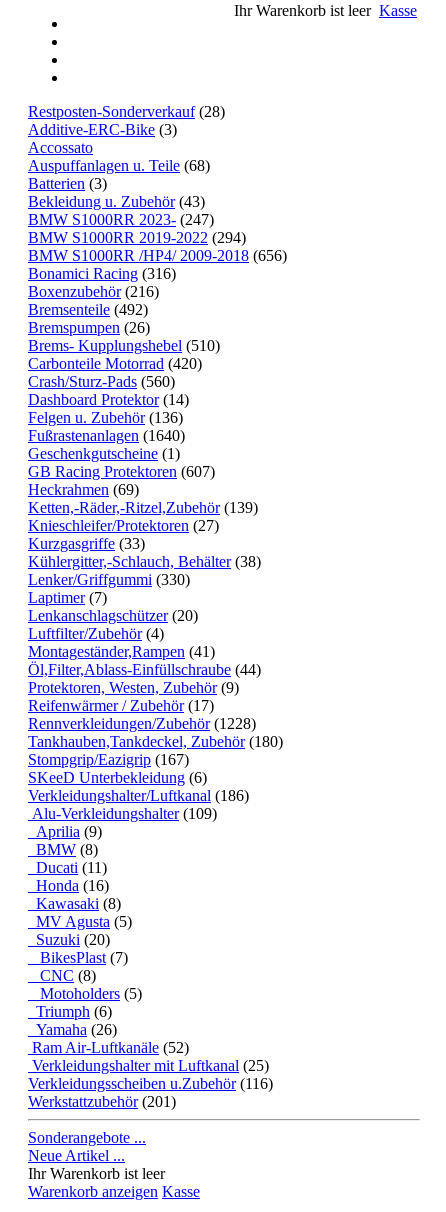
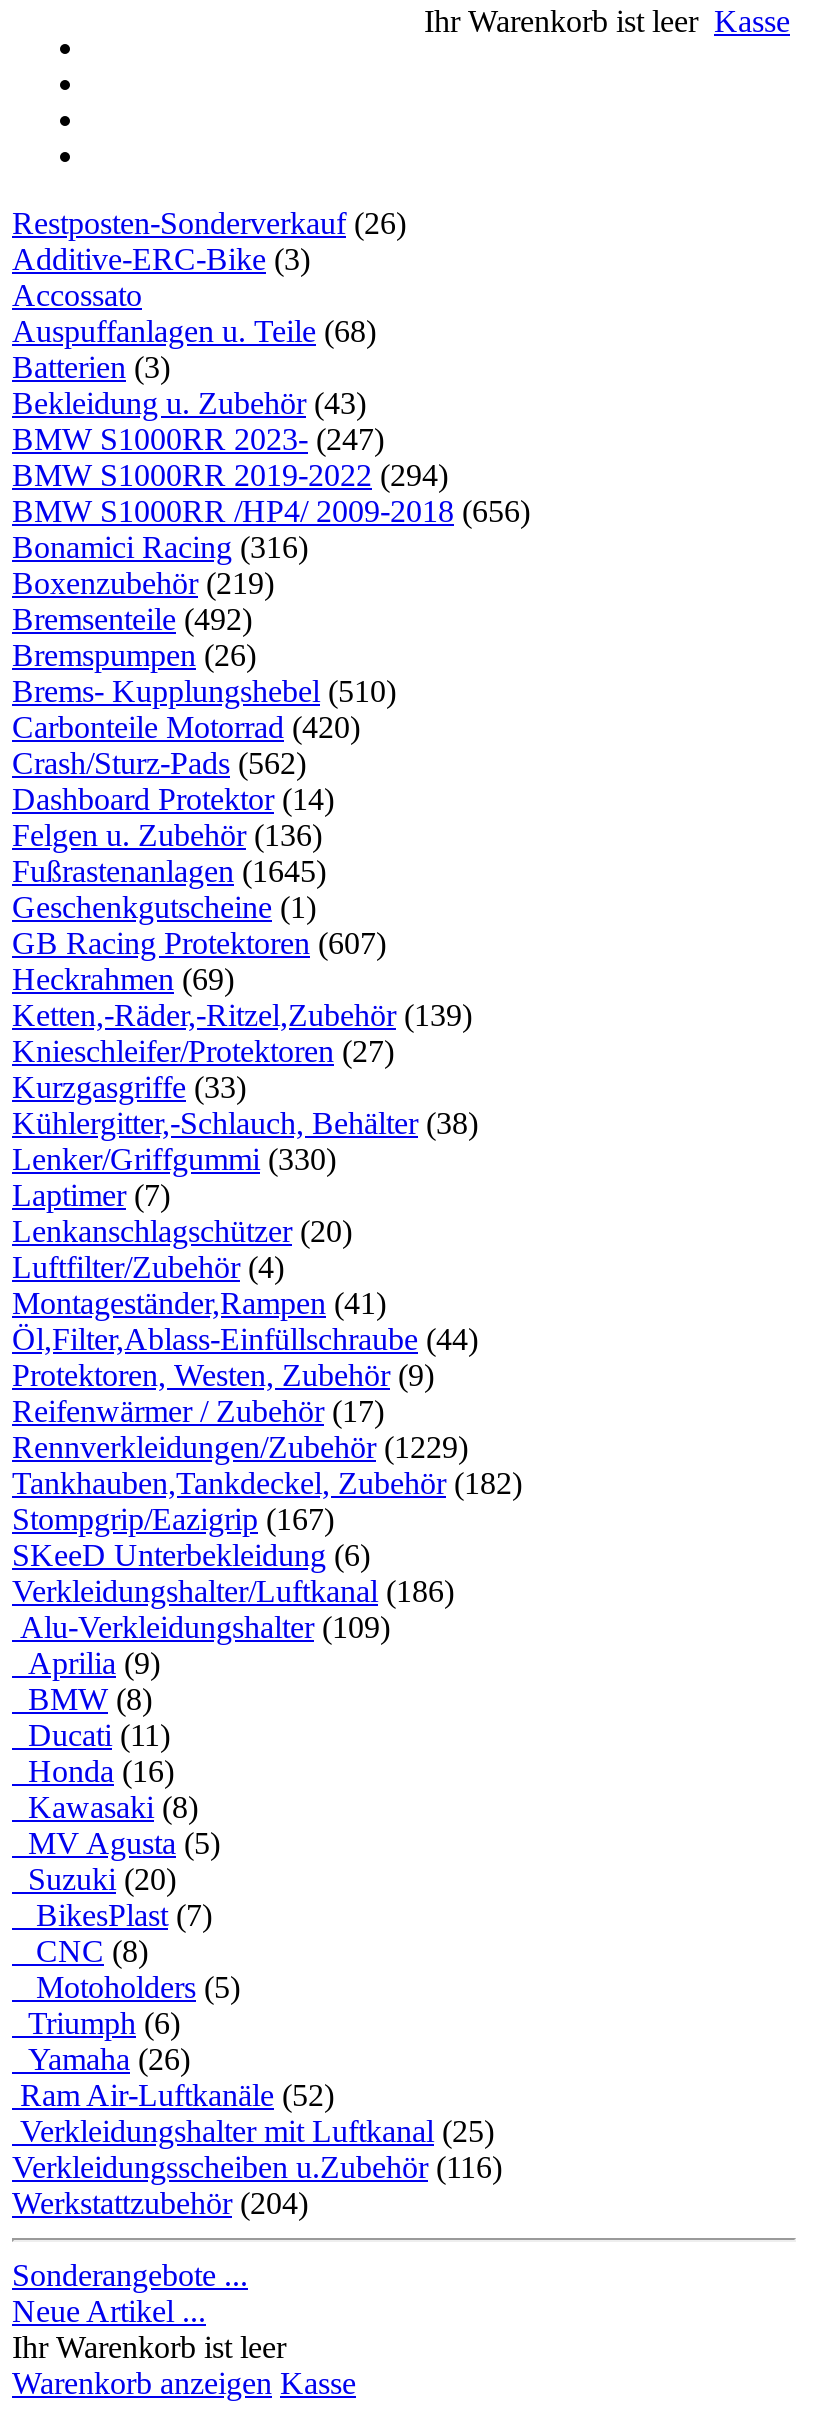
- Restposten-Sonderverkauf (28)
+ Restposten-Sonderverkauf (26)

- Boxenzubehör (216)
+ Boxenzubehör (219)

- Crash/Sturz-Pads (560)
+ Crash/Sturz-Pads (562)

- Fußrastenanlagen (1640)
+ Fußrastenanlagen (1645)

- Rennverkleidungen/Zubehör (1228)
+ Rennverkleidungen/Zubehör (1229)

- Tankhauben,Tankdeckel, Zubehör (180)
+ Tankhauben,Tankdeckel, Zubehör (182)

- Werkstattzubehör (201)
+ Werkstattzubehör (204)
